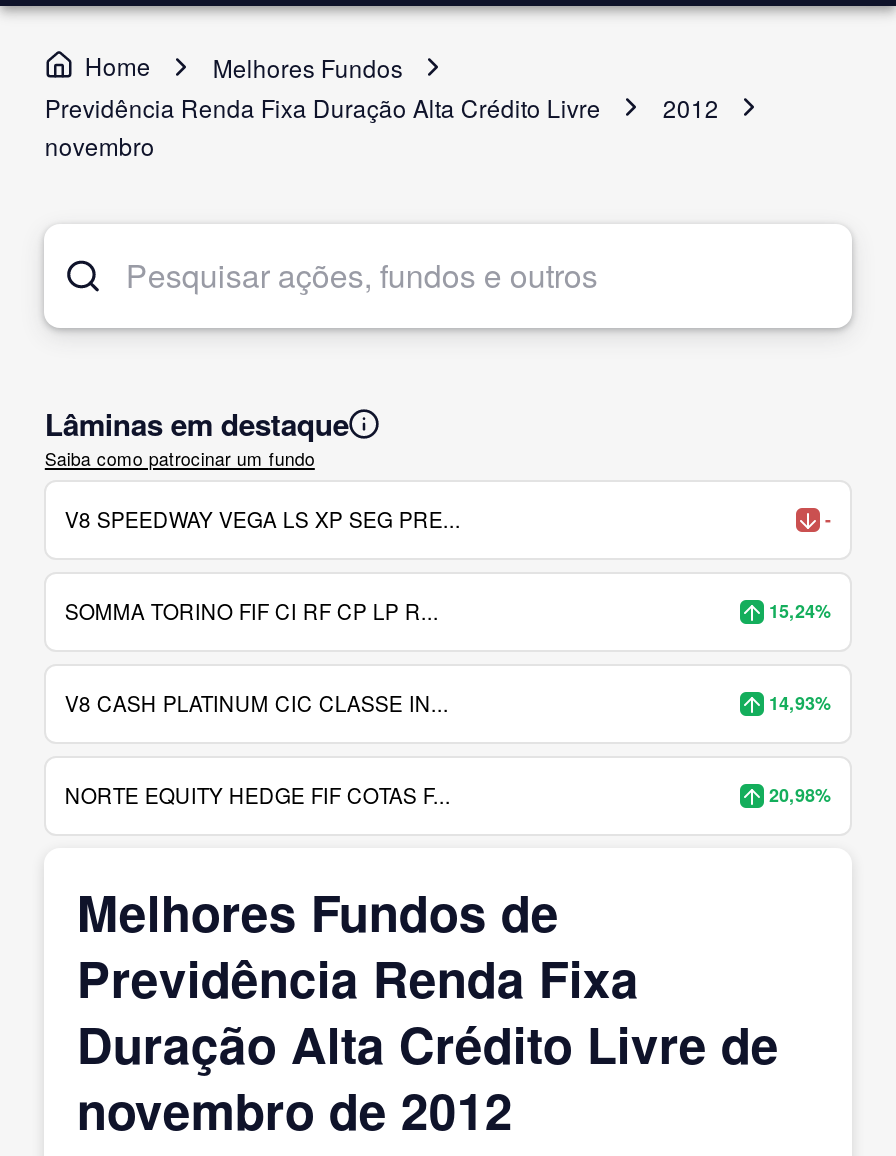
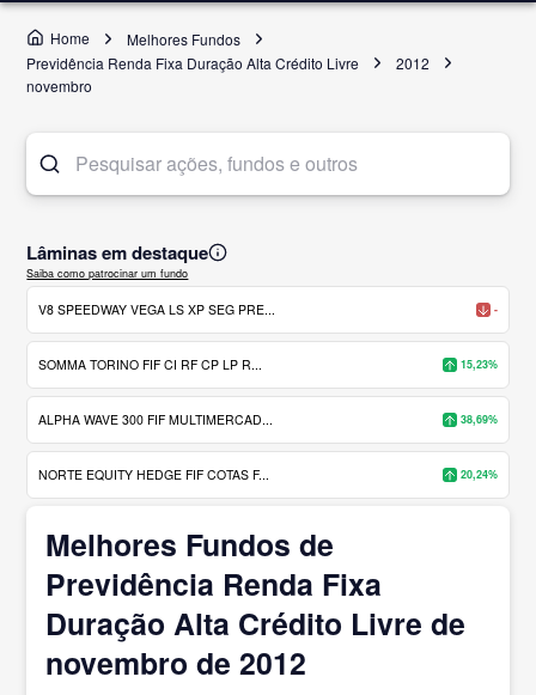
- 15,24%
+ 15,23%

- V8 CASH PLATINUM CIC CLASSE IN...
- 14,93%
+ ALPHA WAVE 300 FIF MULTIMERCAD...
+ 38,69%

- 20,98%
+ 20,24%
